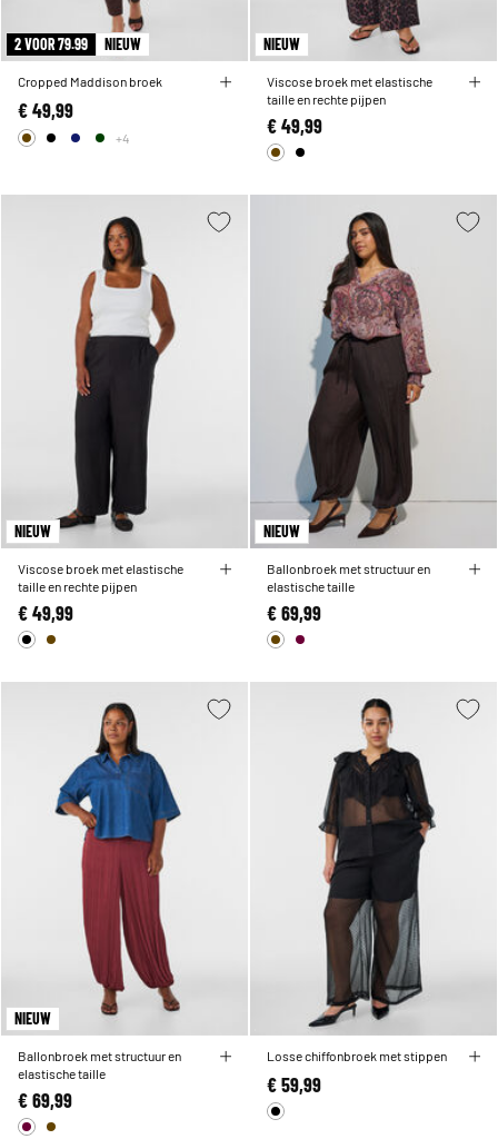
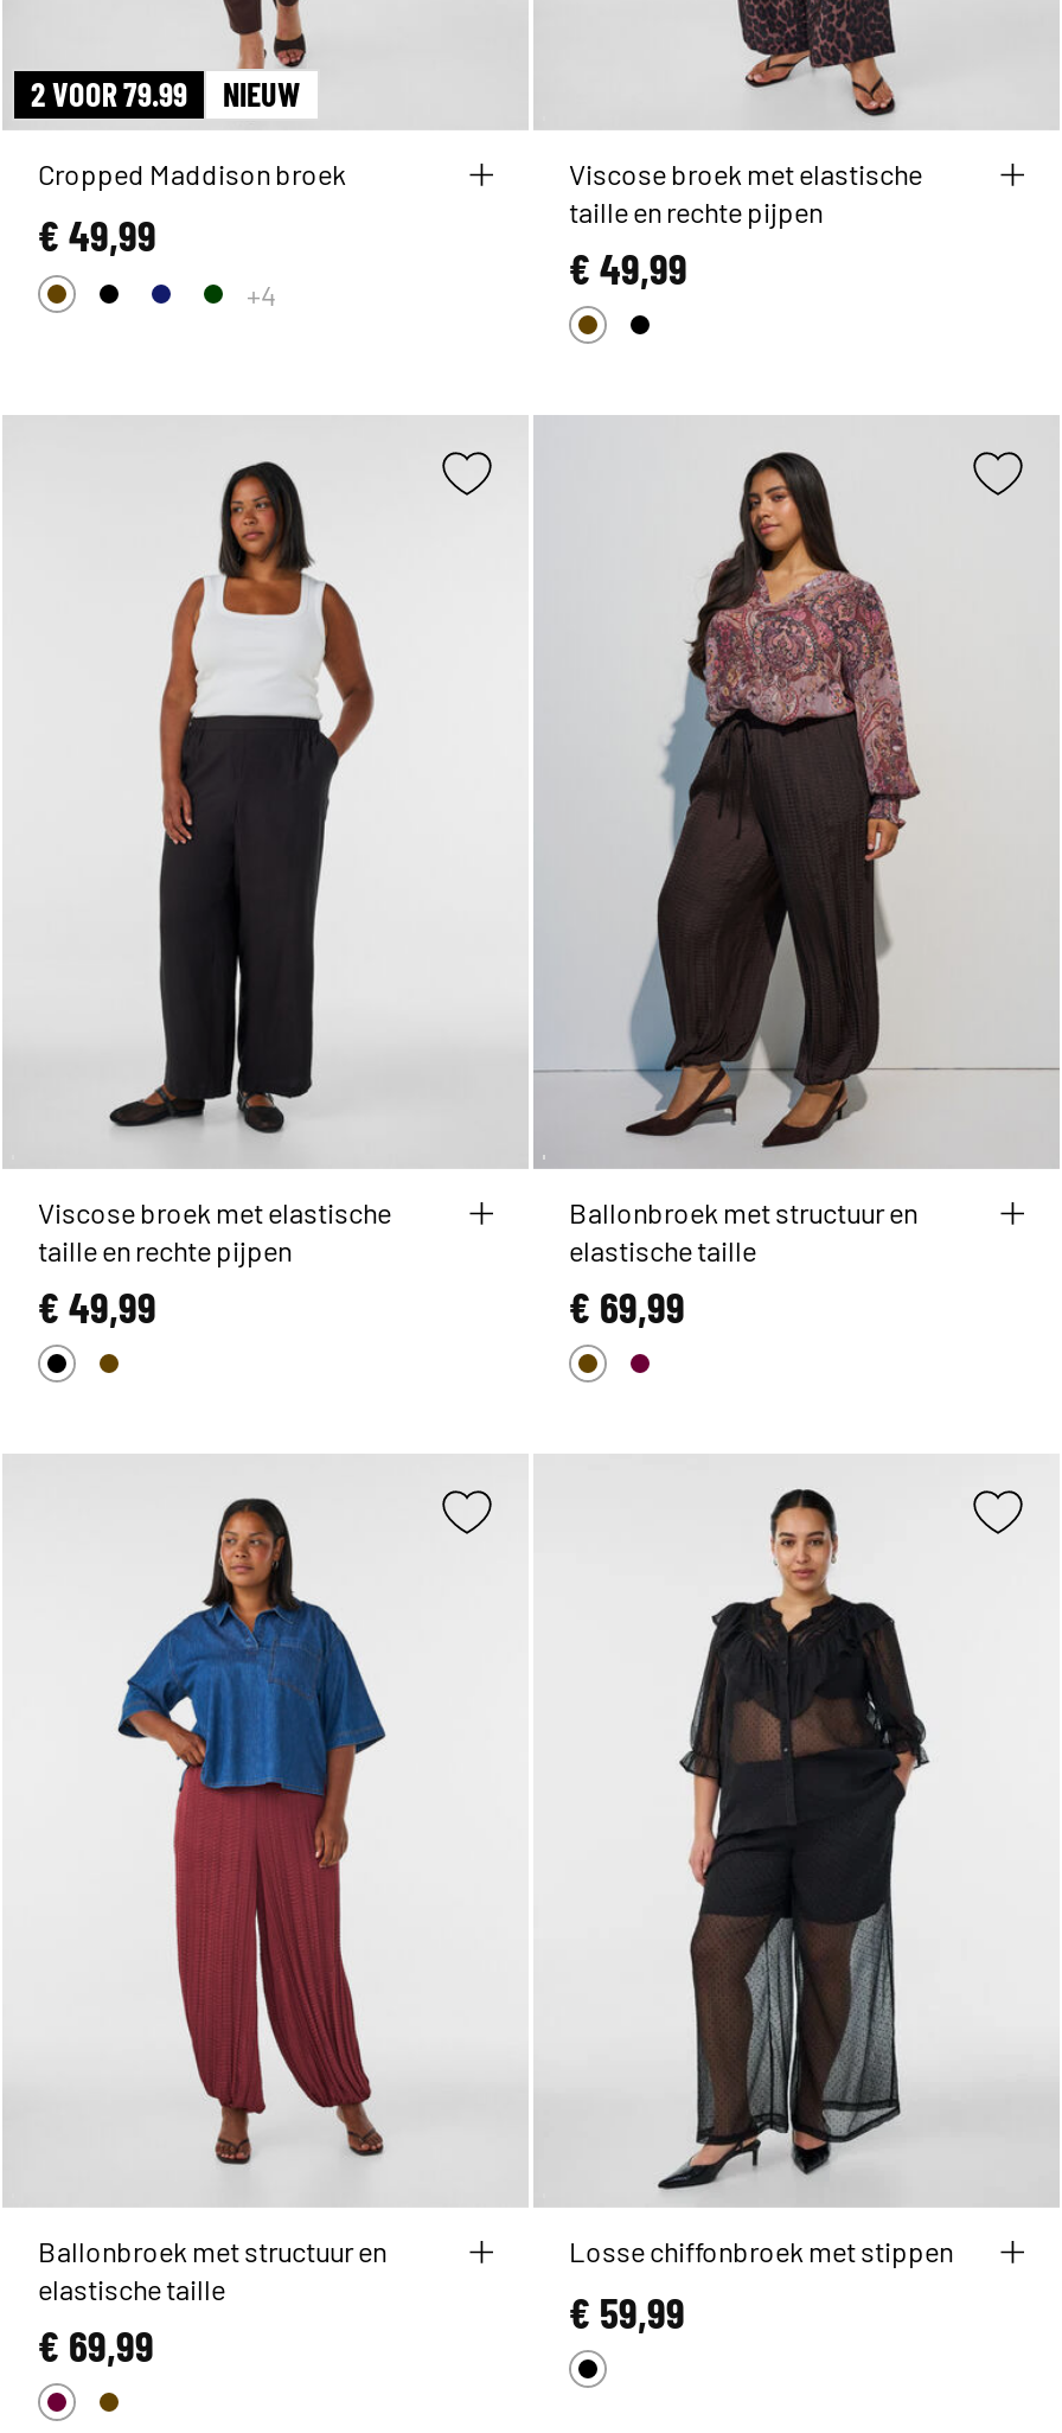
- NIEUW

- NIEUW

- NIEUW

- NIEUW
